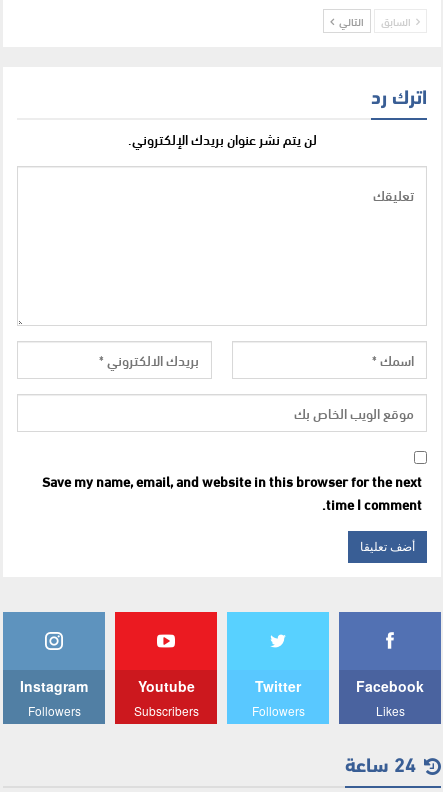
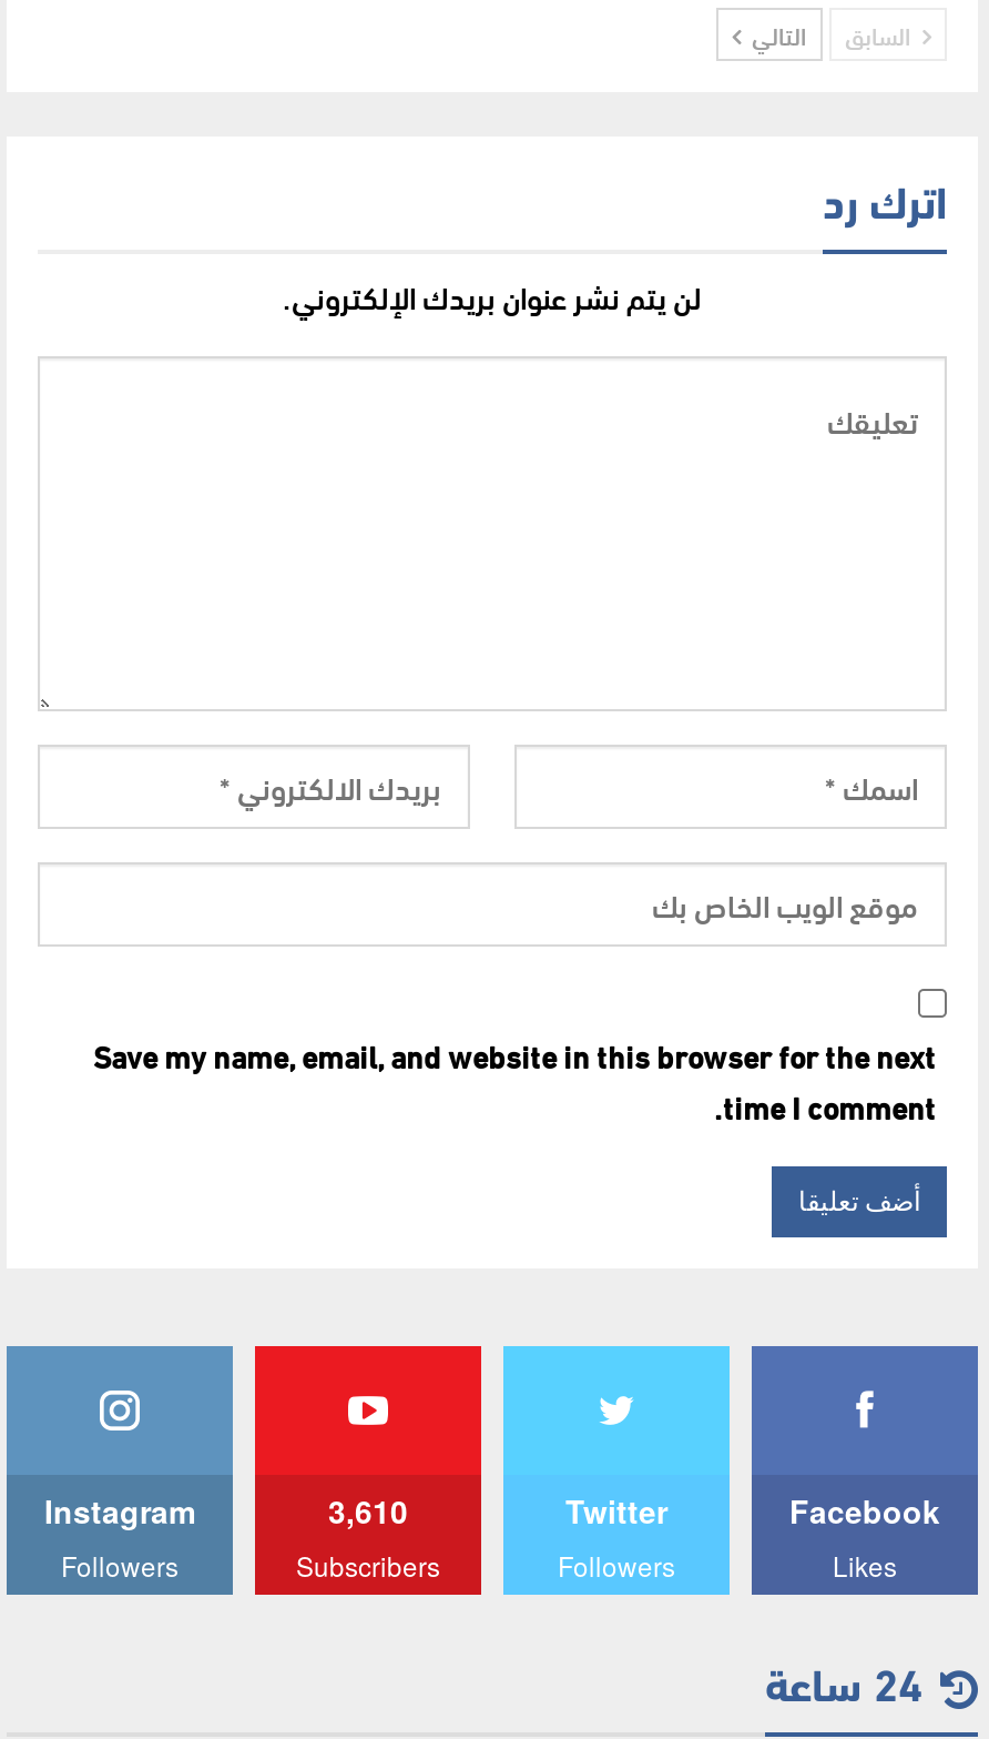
- Youtube
+ 3,610
